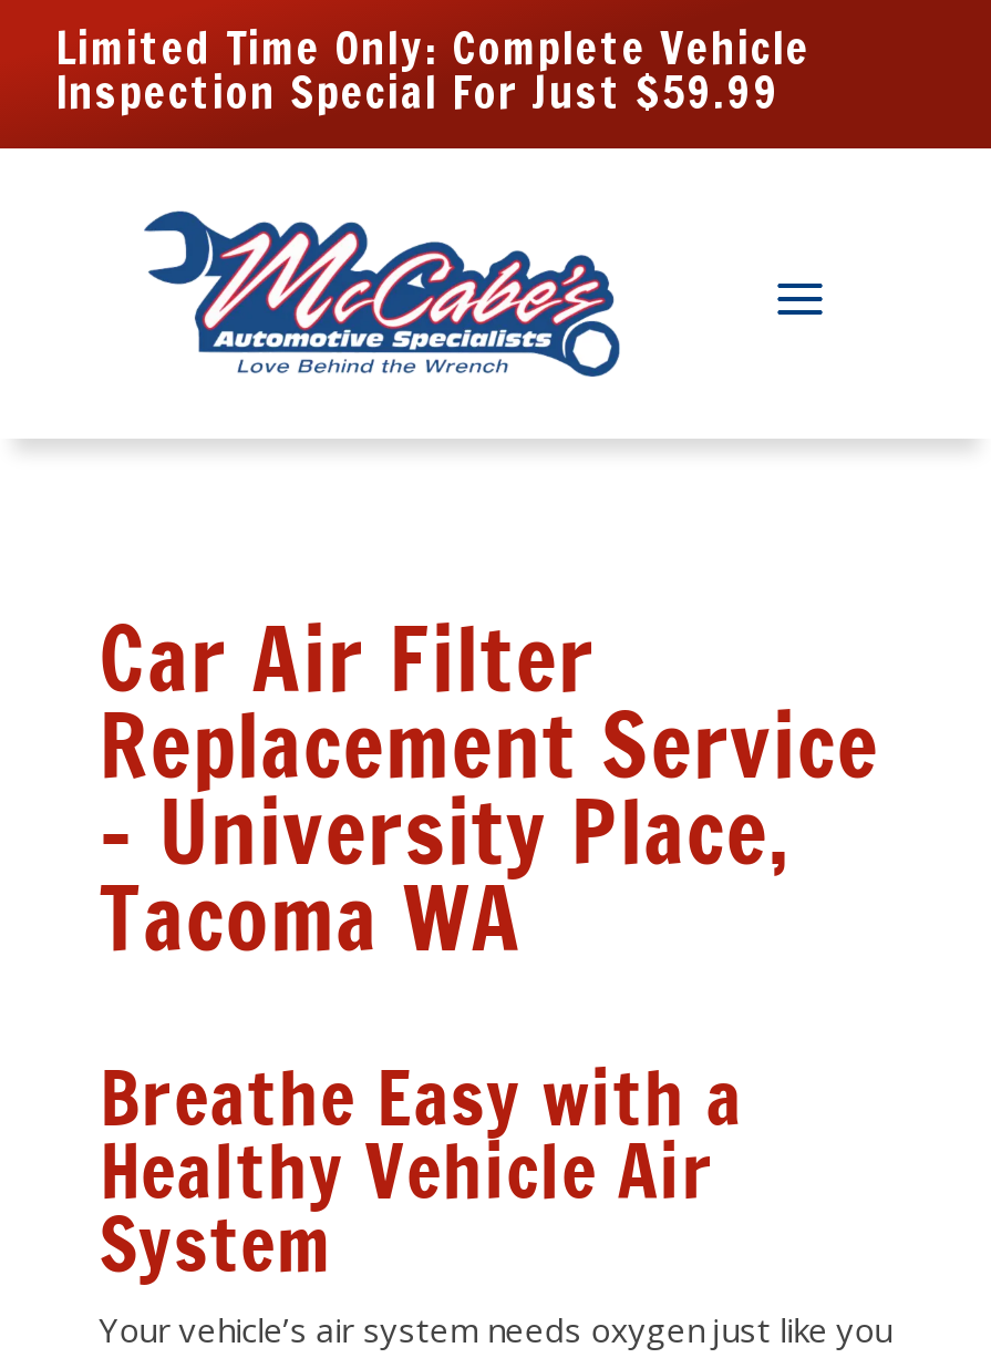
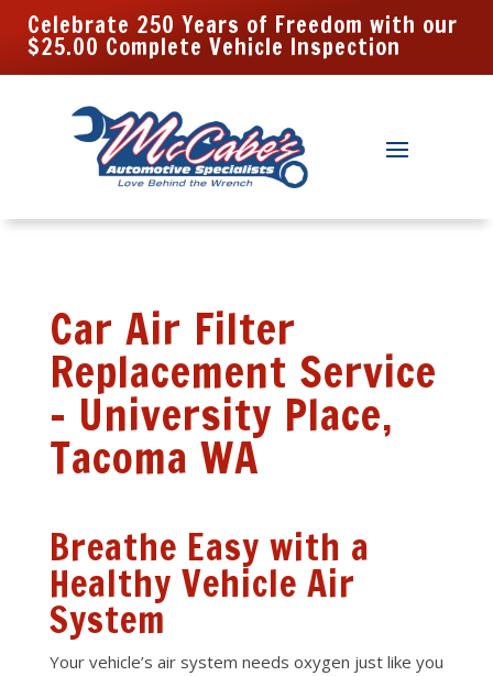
- Limited Time Only: Complete Vehicle
- Inspection Special For Just $59.99
+ Celebrate 250 Years of Freedom with our
+ $25.00 Complete Vehicle Inspection
